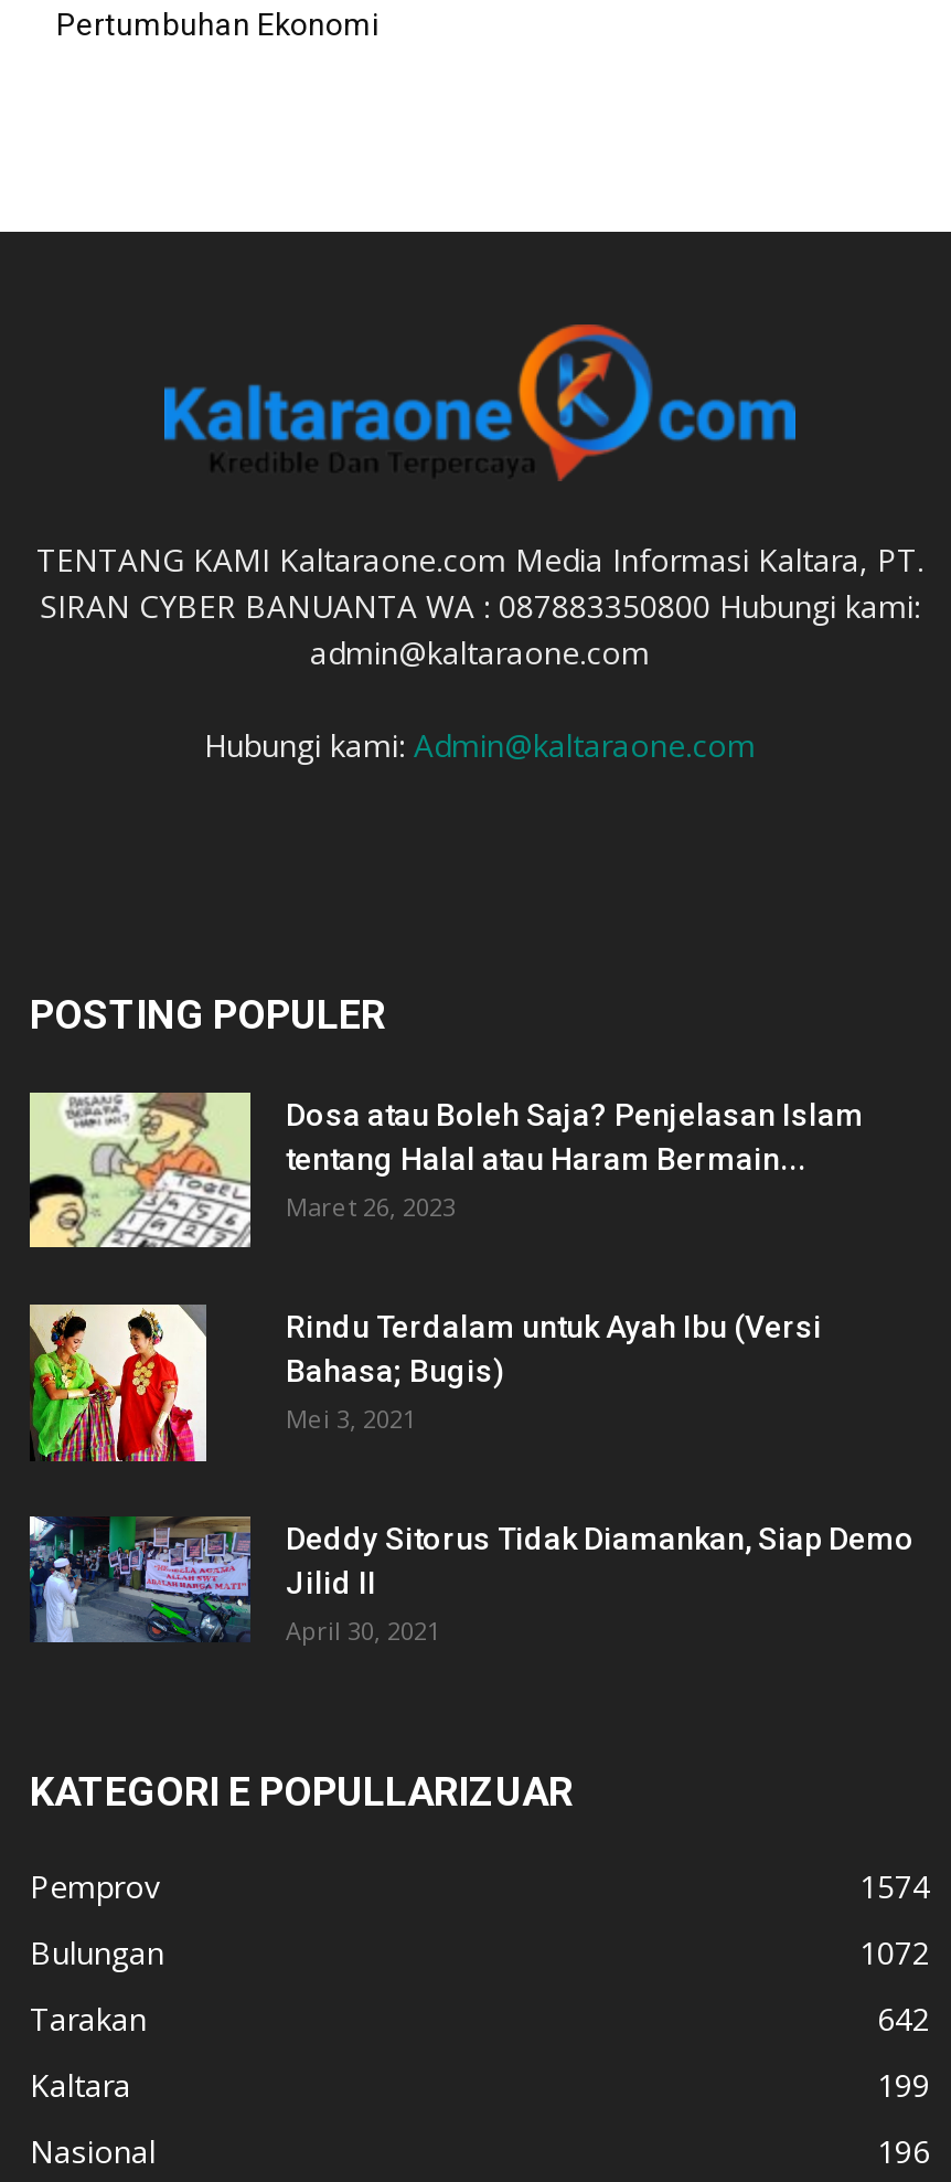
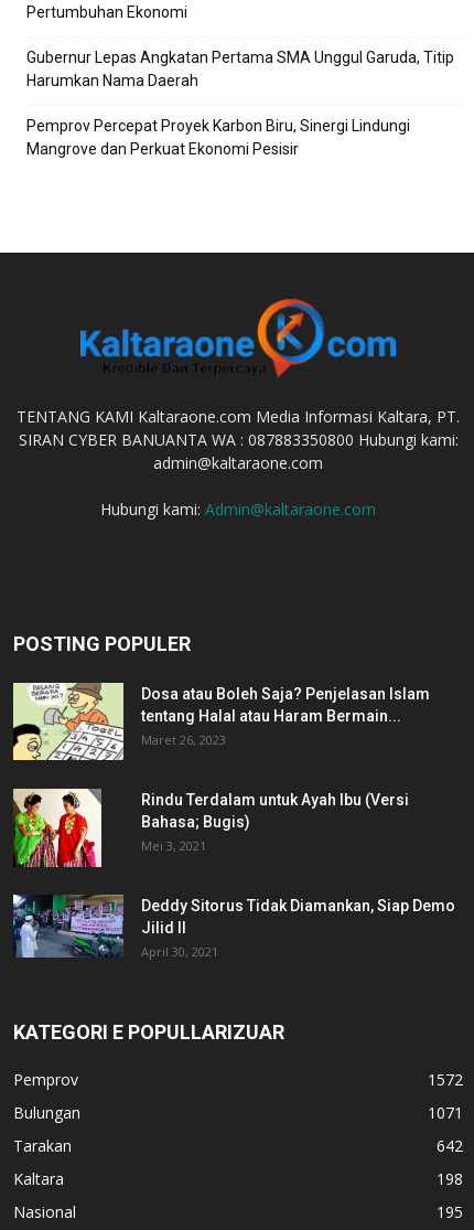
+ Gubernur Lepas Angkatan Pertama SMA Unggul Garuda, Titip
+ Harumkan Nama Daerah
+ Pemprov Percepat Proyek Karbon Biru, Sinergi Lindungi
+ Mangrove dan Perkuat Ekonomi Pesisir

- 1574
+ 1572

- 1072
+ 1071

- 199
+ 198

- 196
+ 195
